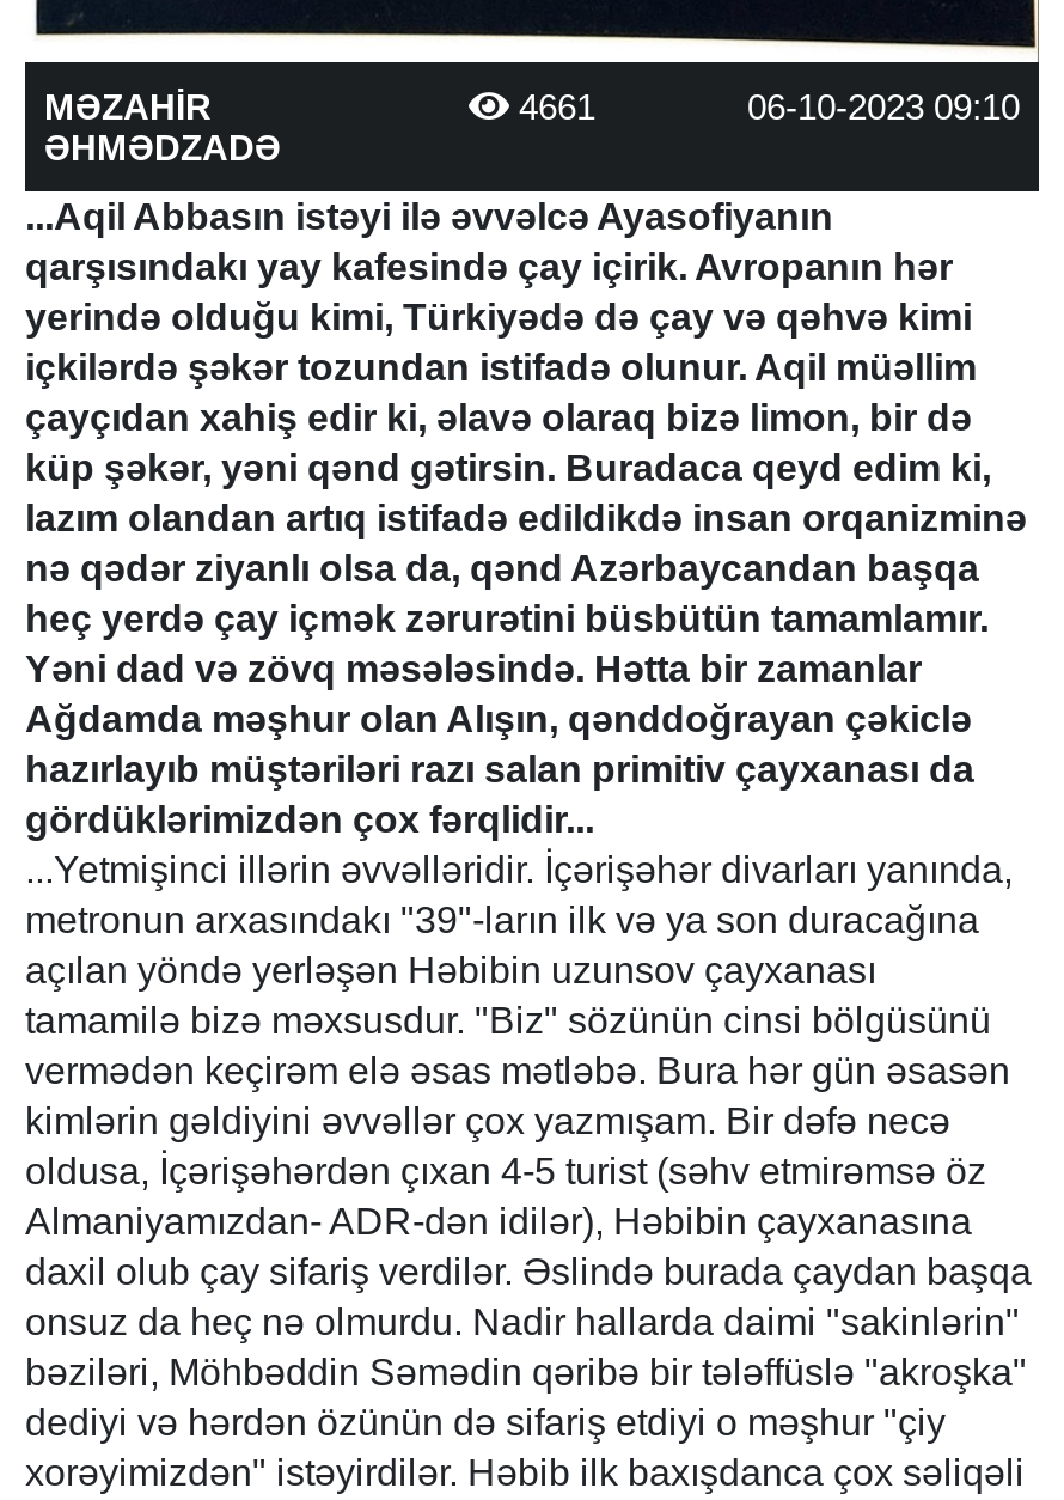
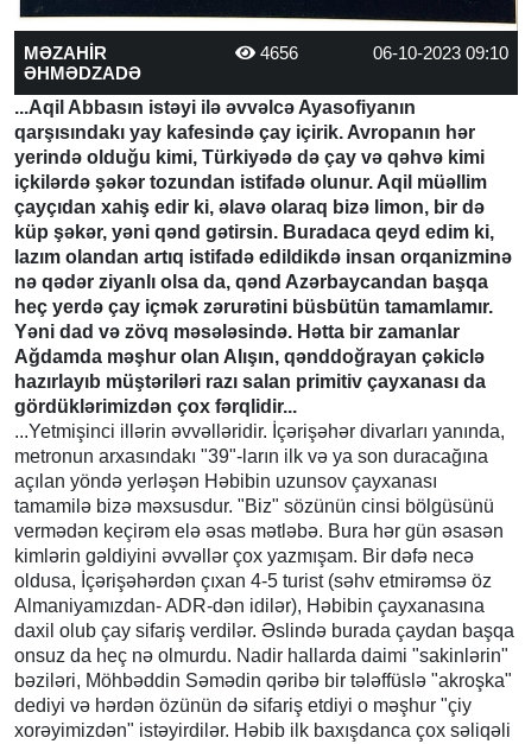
- 4661
+ 4656
